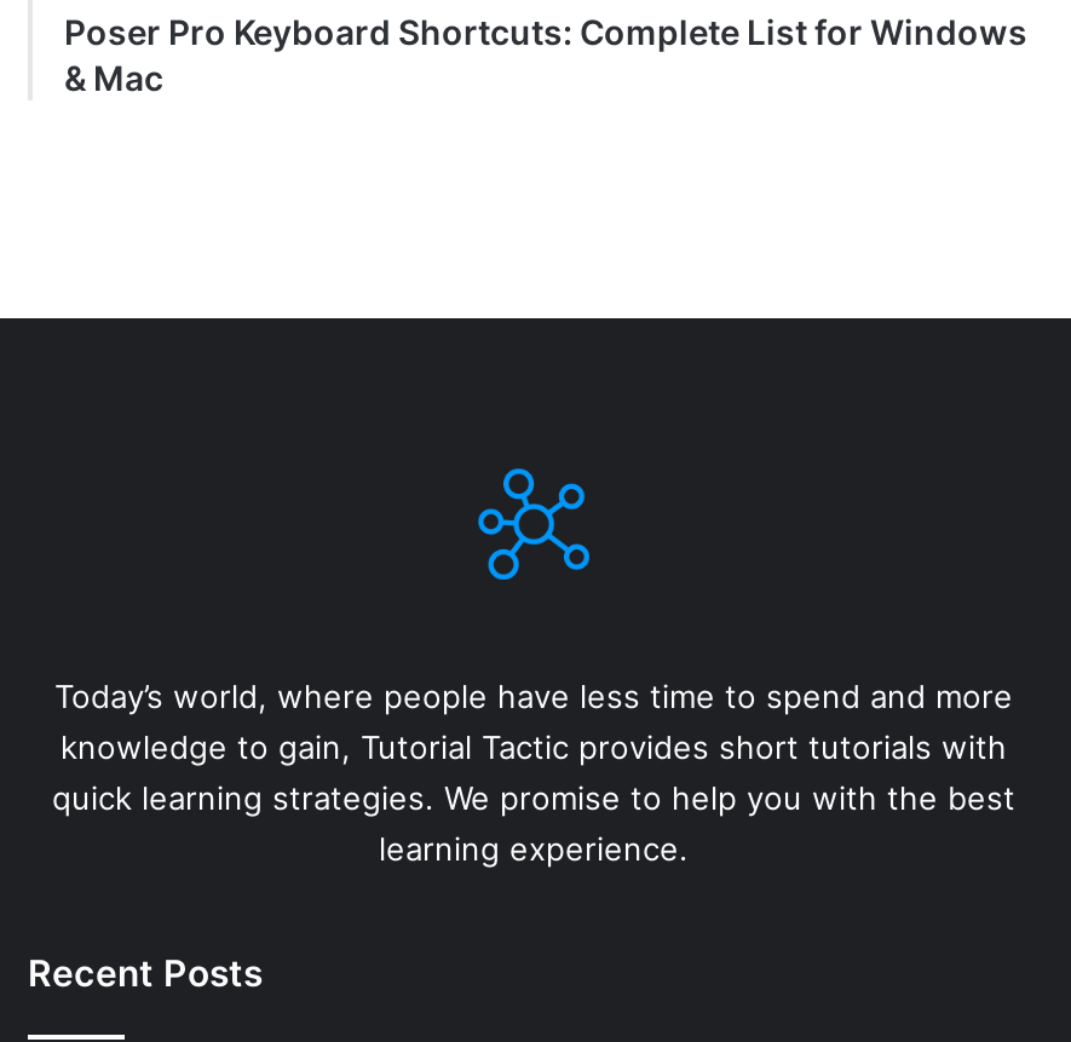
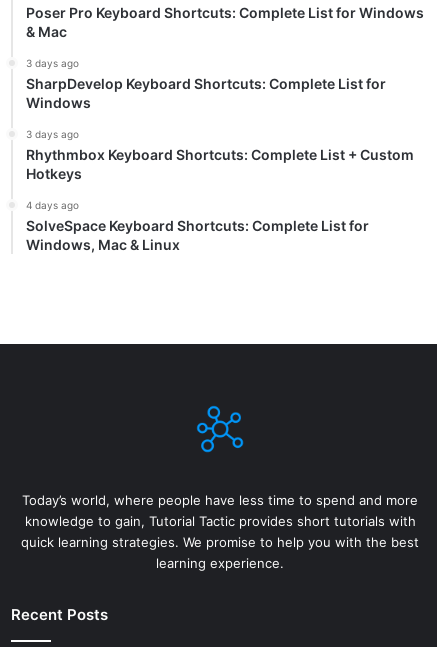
+ 3 days ago
+ SharpDevelop Keyboard Shortcuts: Complete List for
+ Windows
+ 3 days ago
+ Rhythmbox Keyboard Shortcuts: Complete List + Custom
+ Hotkeys
+ 4 days ago
+ SolveSpace Keyboard Shortcuts: Complete List for
+ Windows, Mac & Linux
